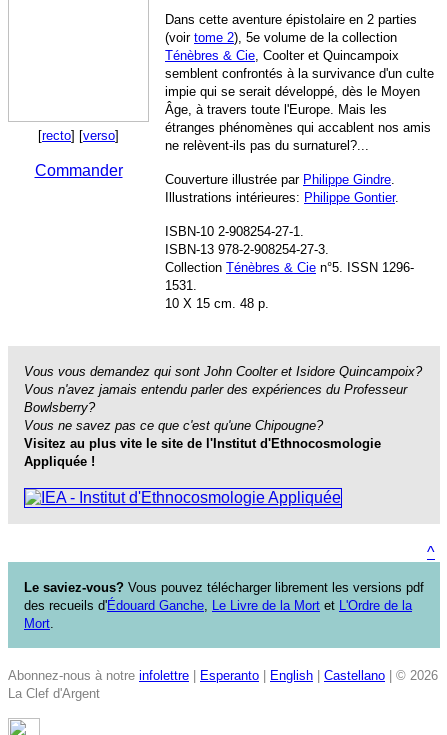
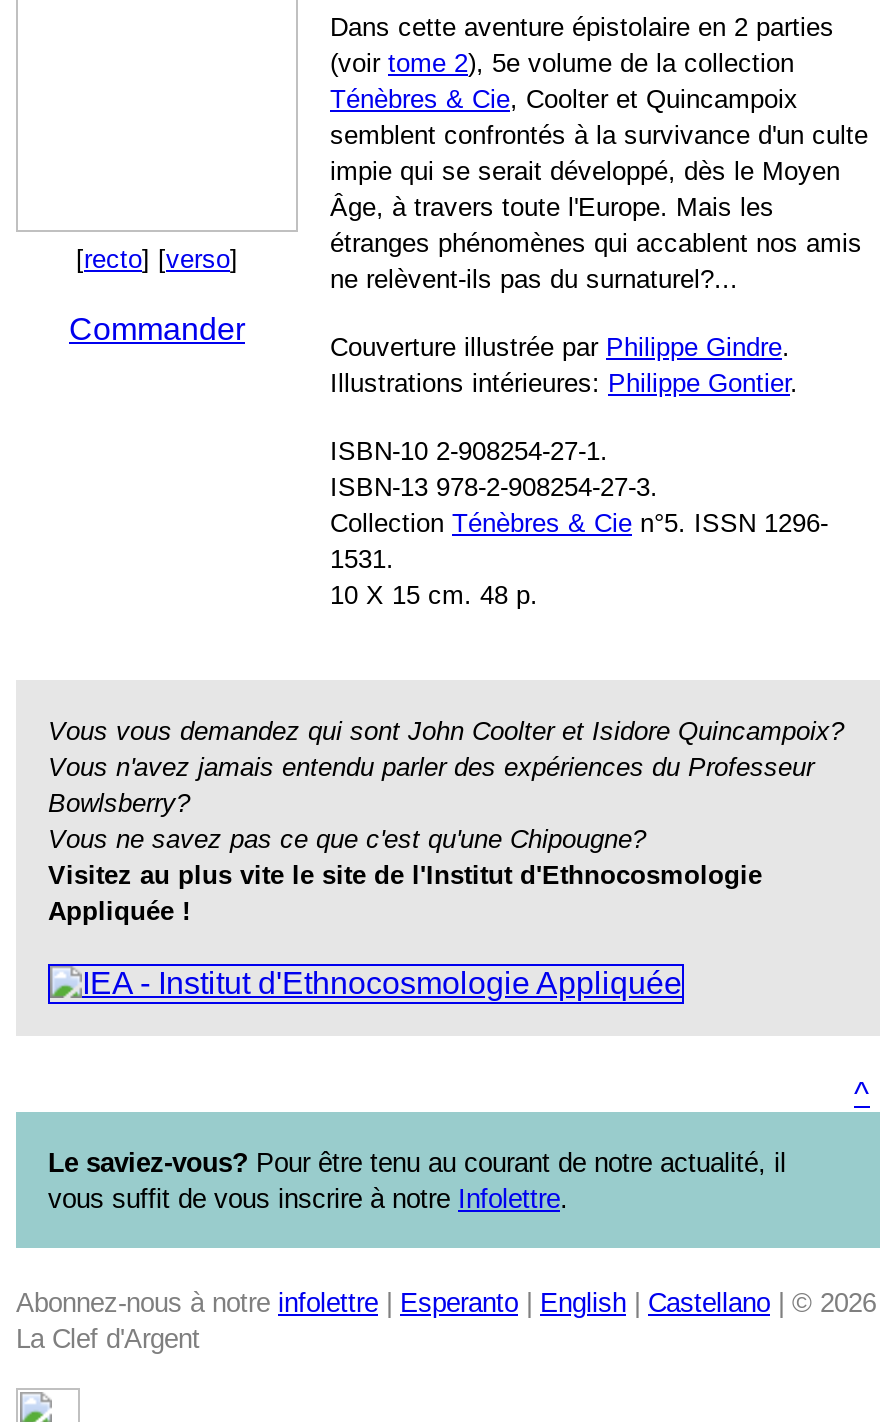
- Le saviez-vous? Vous pouvez télécharger librement les versions pdf
- des recueils d'Édouard Ganche, Le Livre de la Mort et L'Ordre de la
- Mort.
+ Le saviez-vous? Pour être tenu au courant de notre actualité, il
+ vous suffit de vous inscrire à notre Infolettre.
